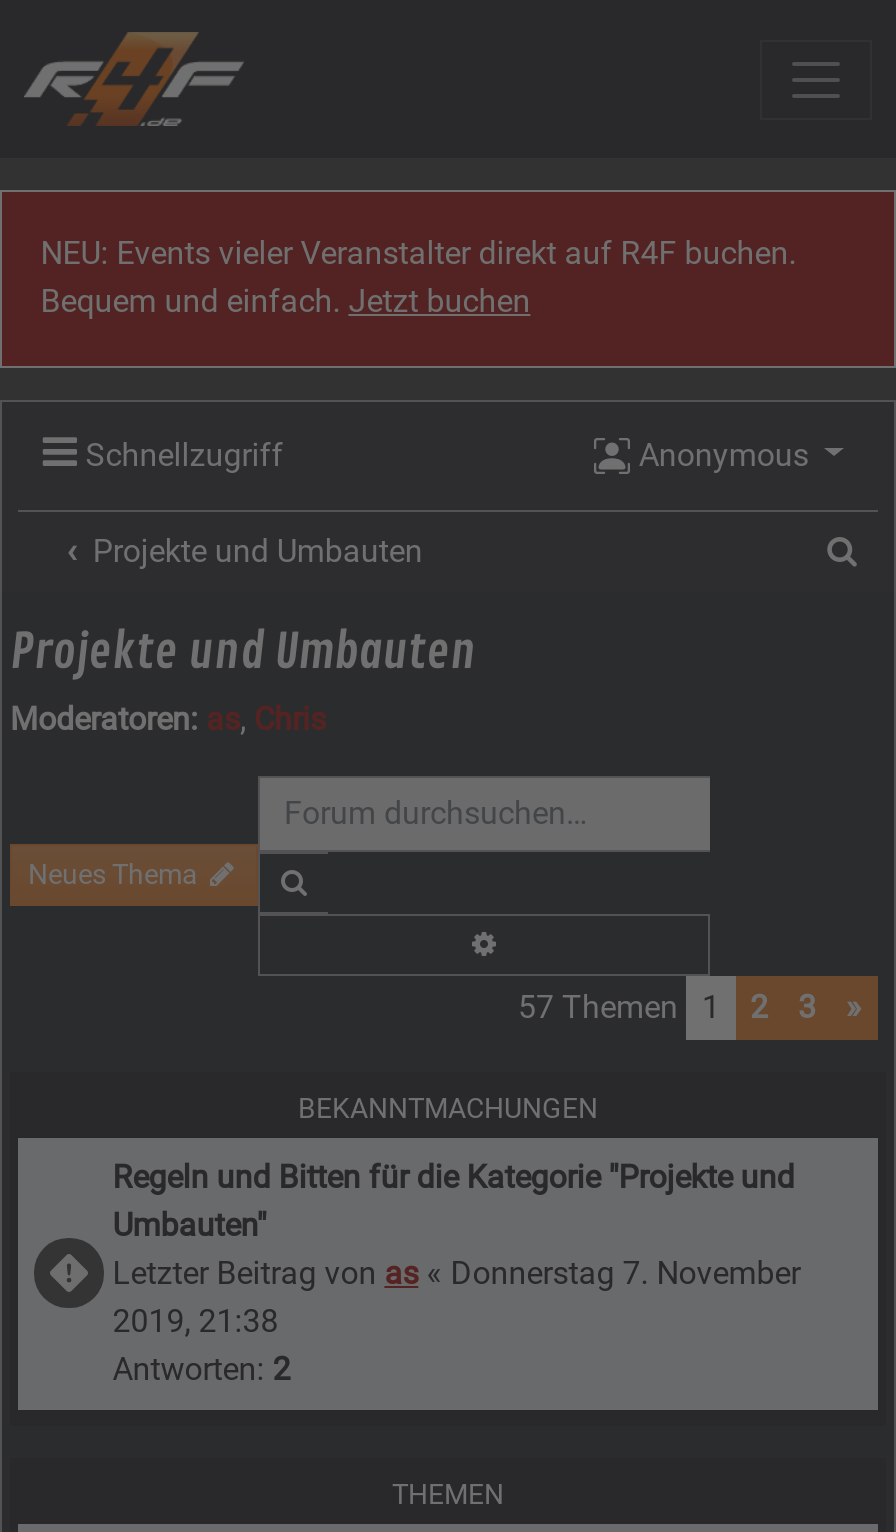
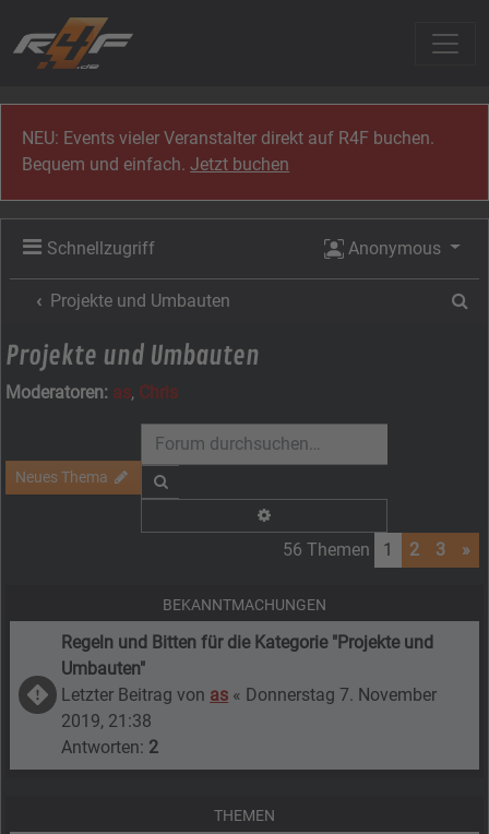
- 57 Themen
+ 56 Themen
